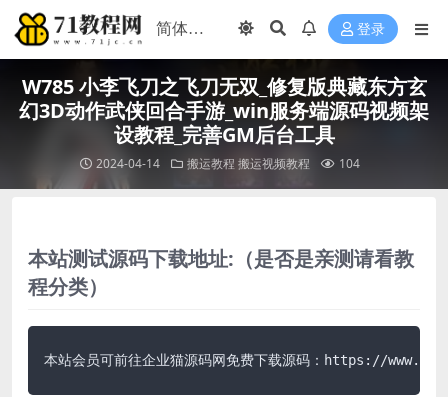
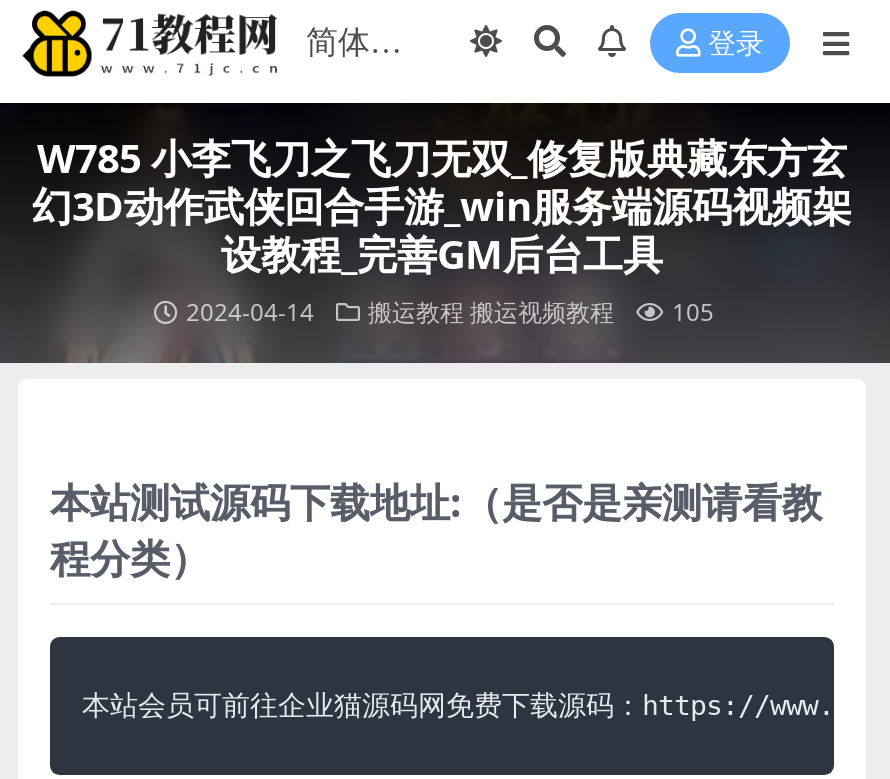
- 2024-04-14 搬运教程 搬运视频教程 104
+ 2024-04-14 搬运教程 搬运视频教程 105
